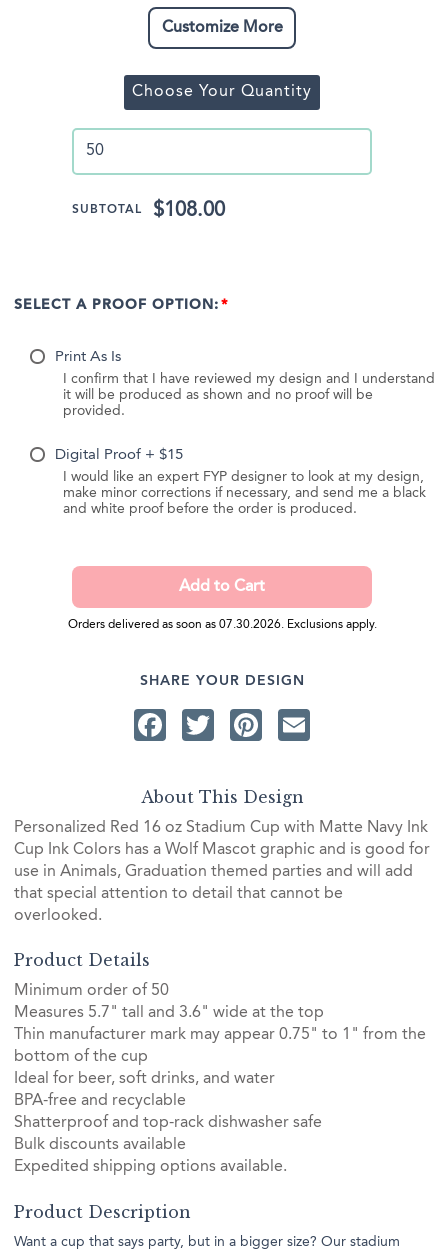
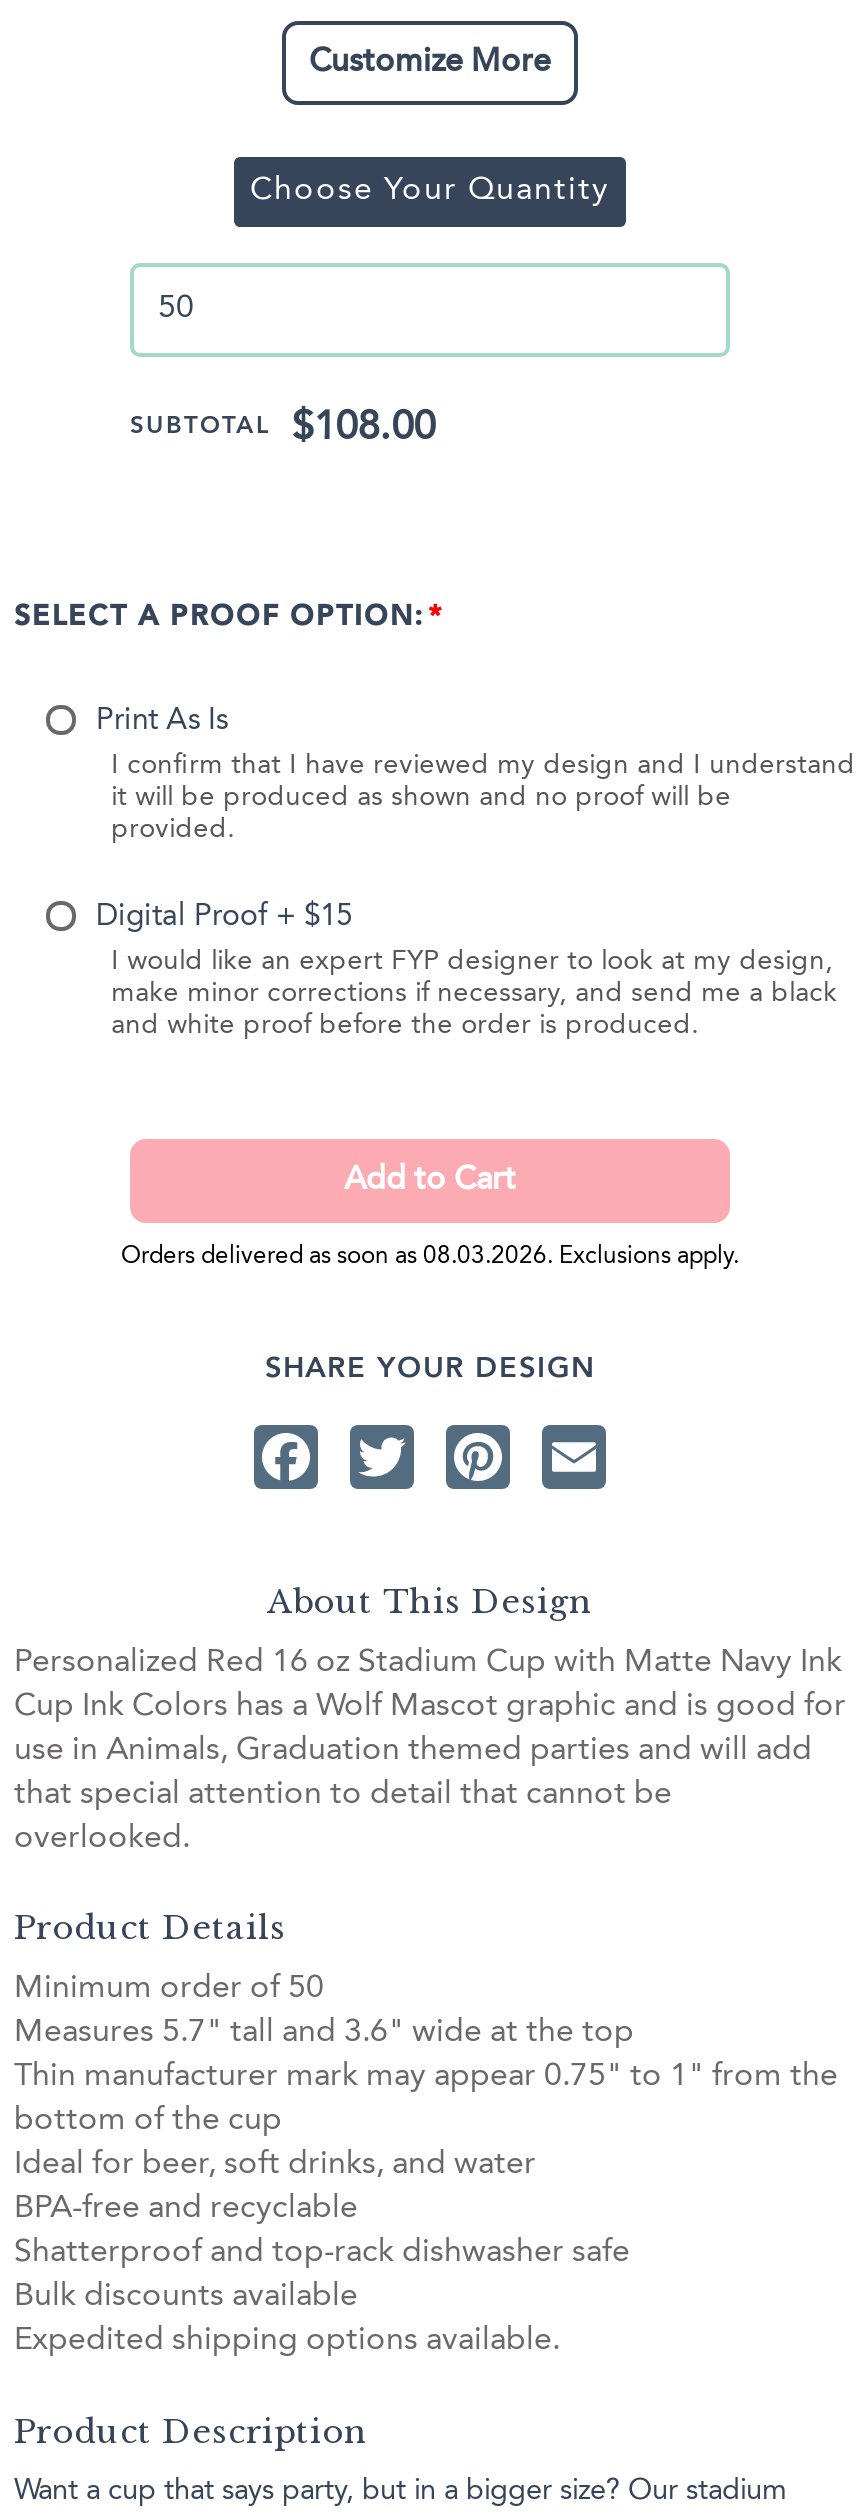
- Orders delivered as soon as 07.30.2026. Exclusions apply.
+ Orders delivered as soon as 08.03.2026. Exclusions apply.
